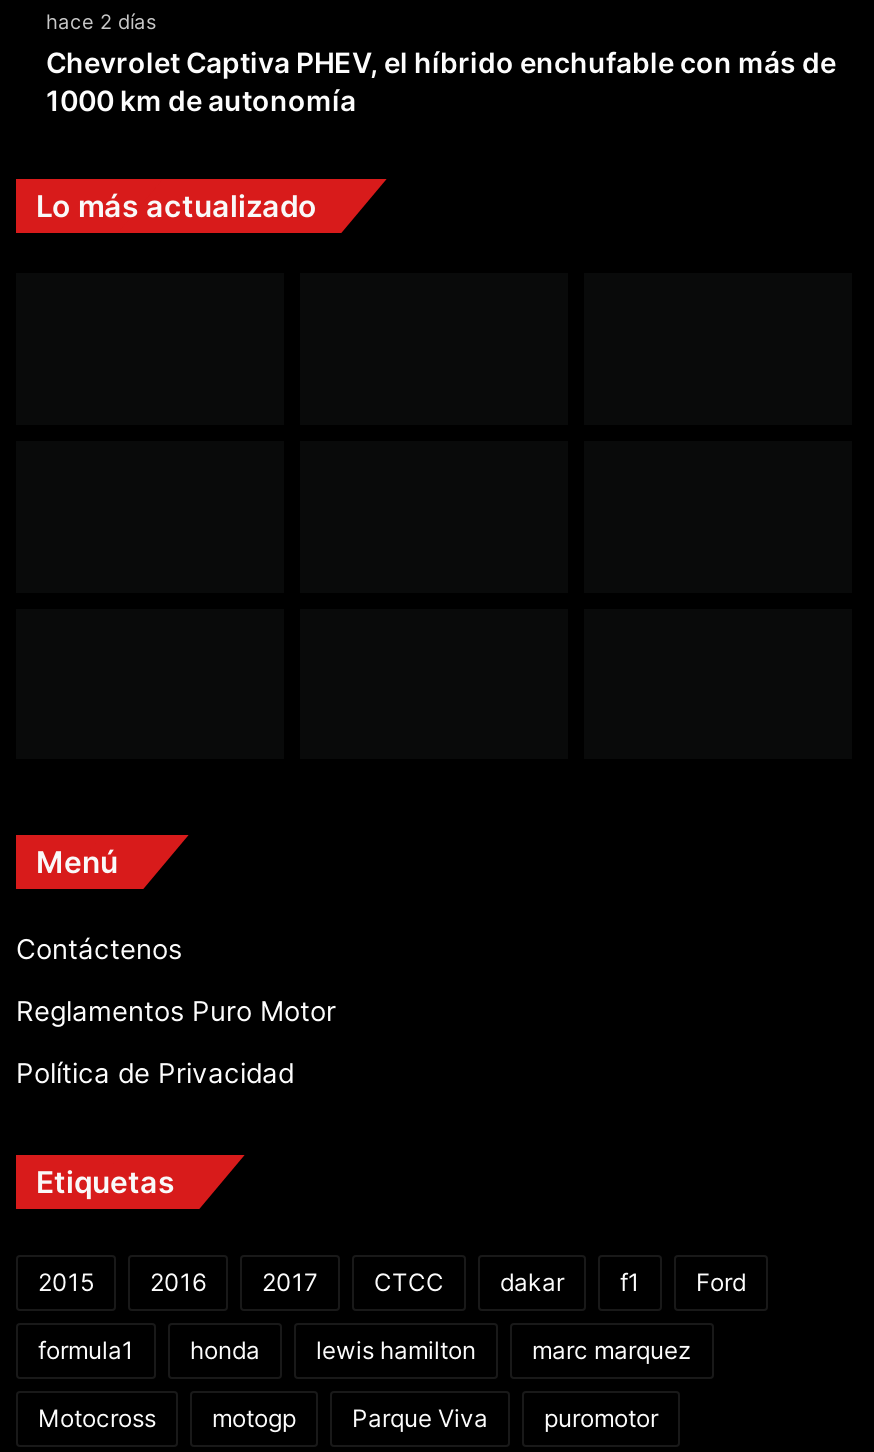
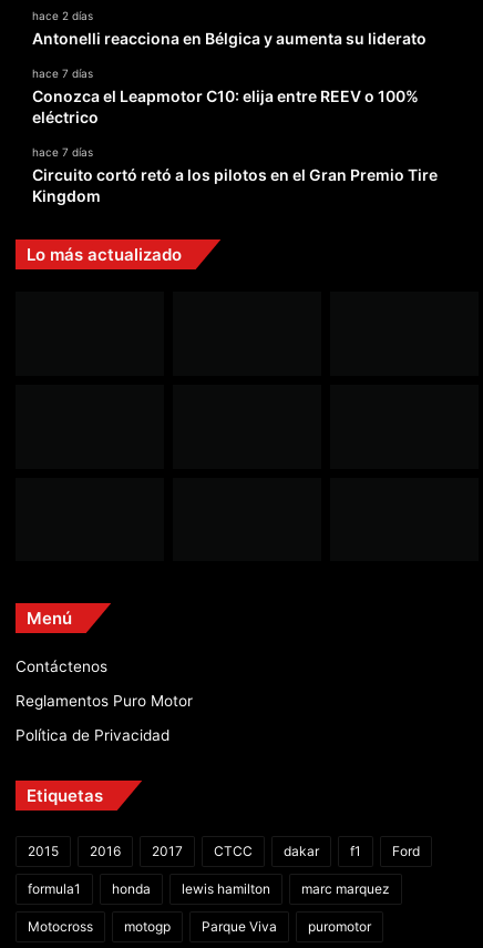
- Chevrolet Captiva PHEV, el híbrido enchufable con más de
- 1000 km de autonomía
+ Antonelli reacciona en Bélgica y aumenta su liderato
+ hace 7 días
+ Conozca el Leapmotor C10: elija entre REEV o 100%
+ eléctrico
+ hace 7 días
+ Circuito cortó retó a los pilotos en el Gran Premio Tire
+ Kingdom
